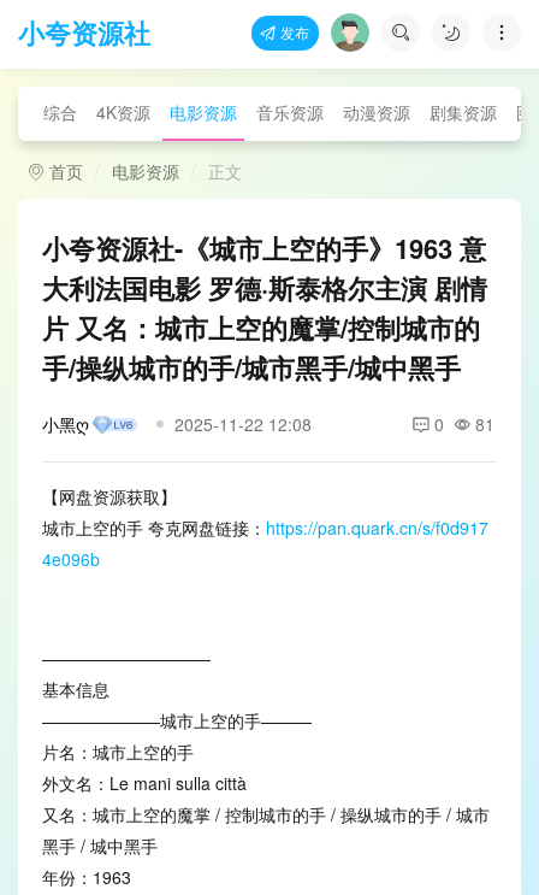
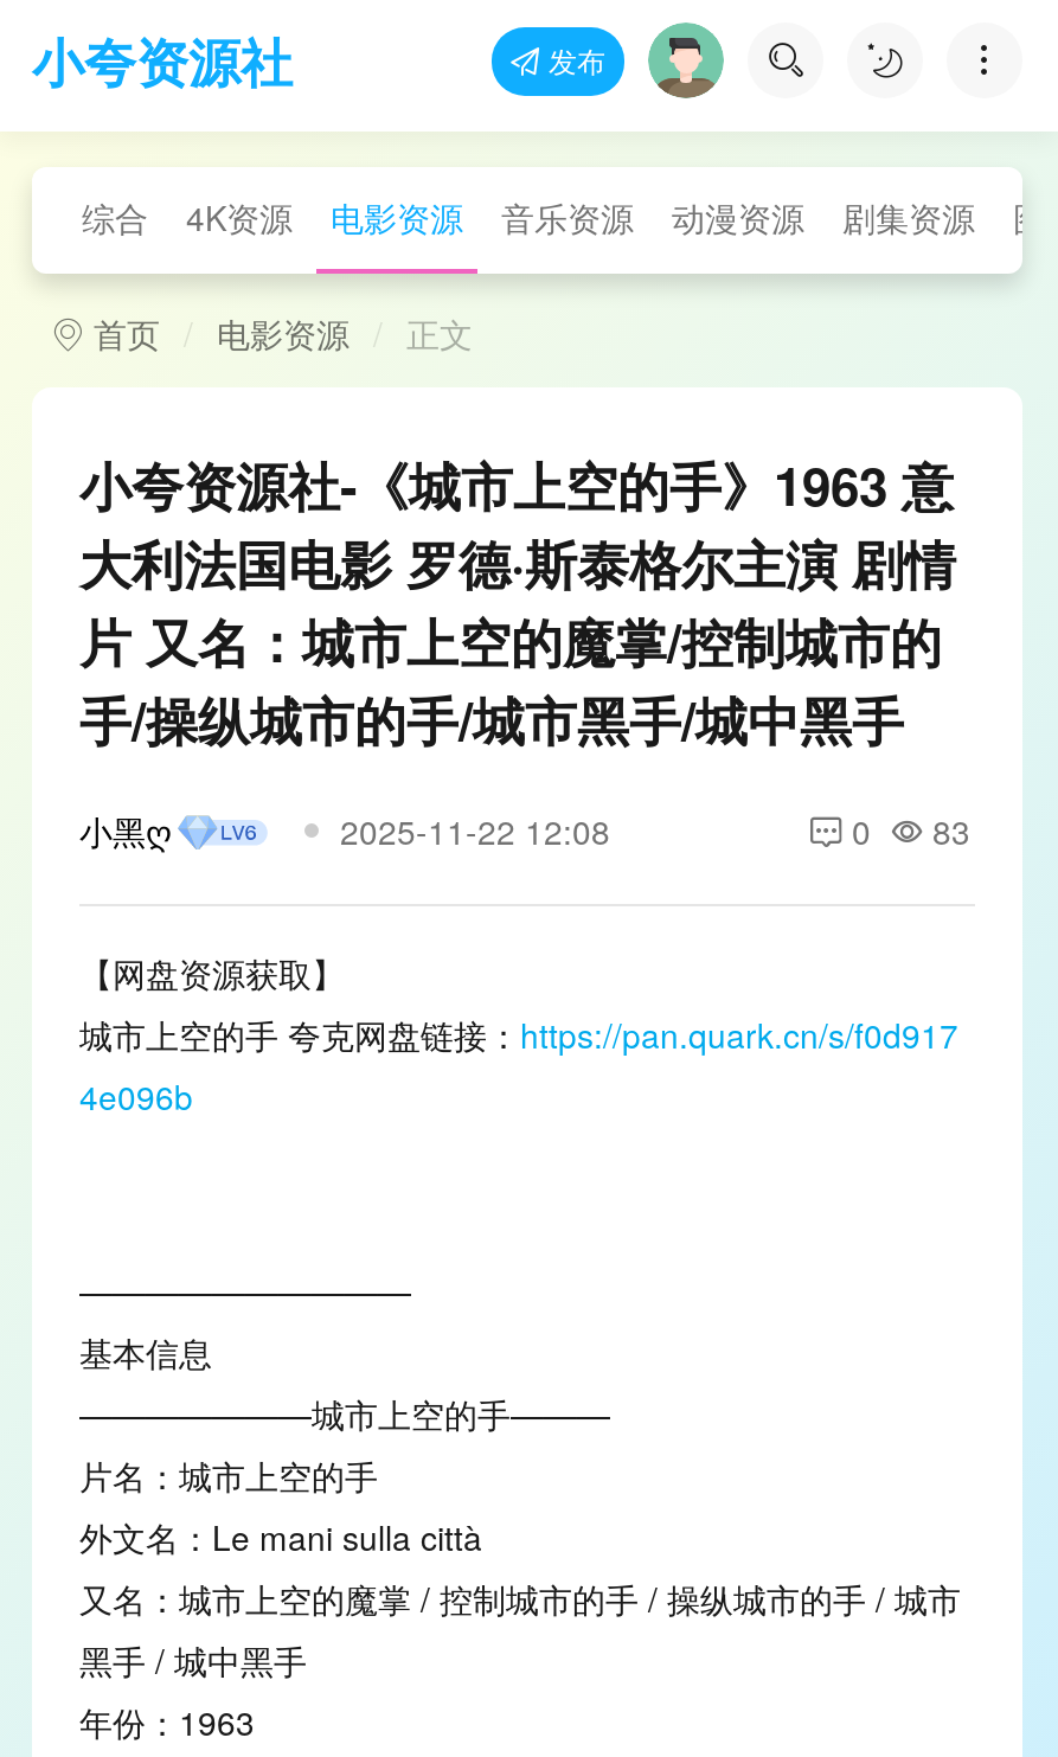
- 81
+ 83
